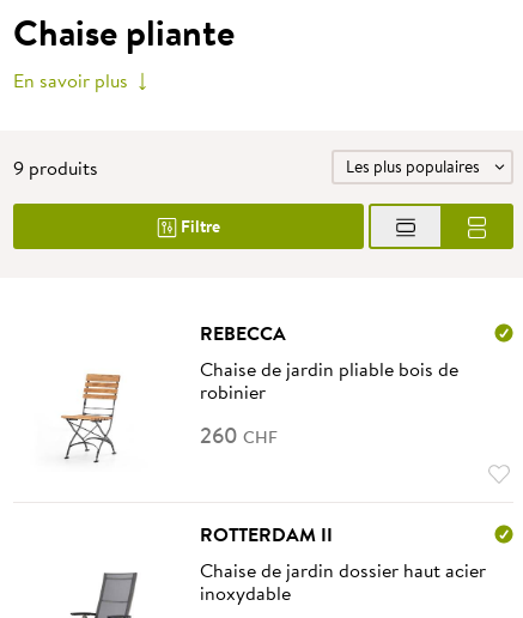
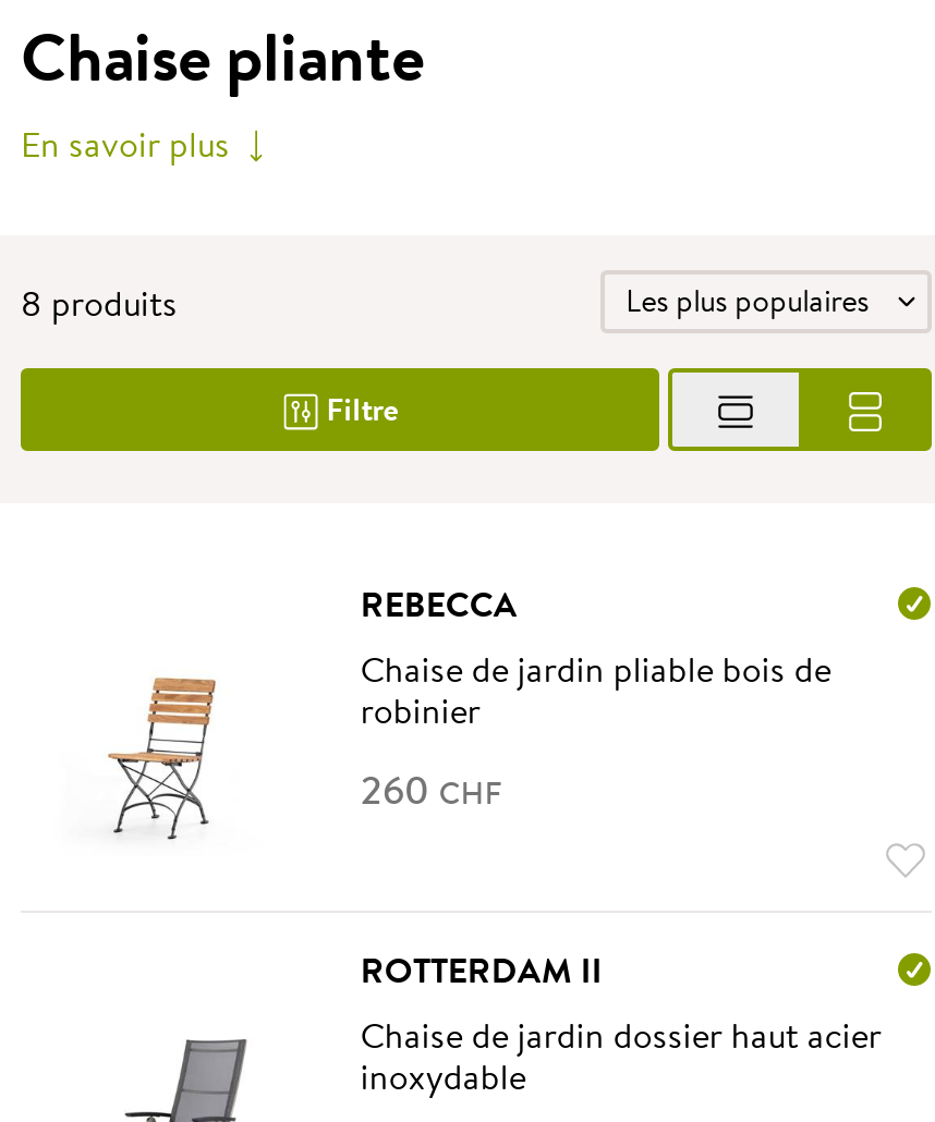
- 9 produits
+ 8 produits
